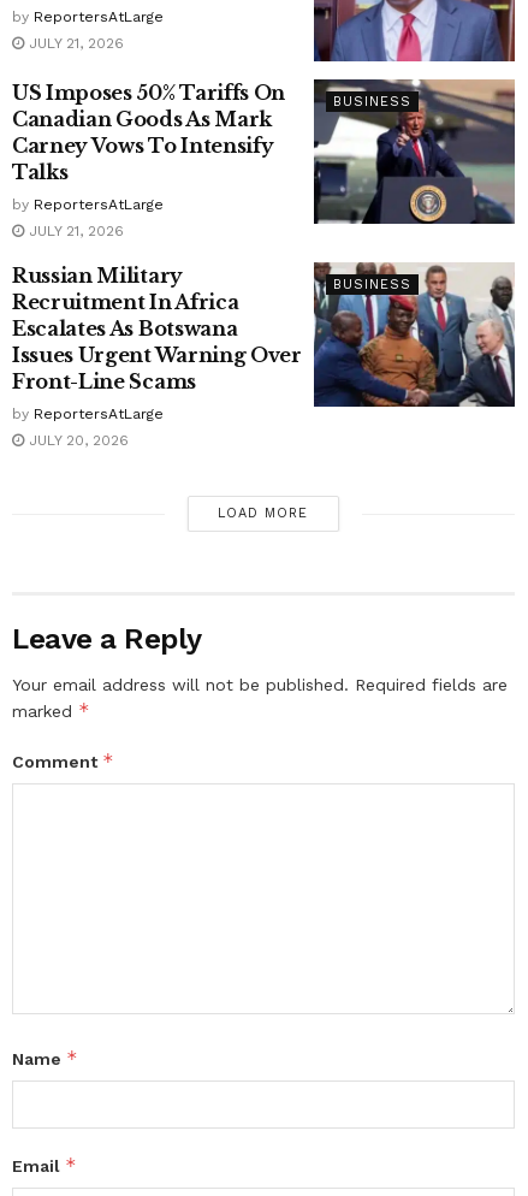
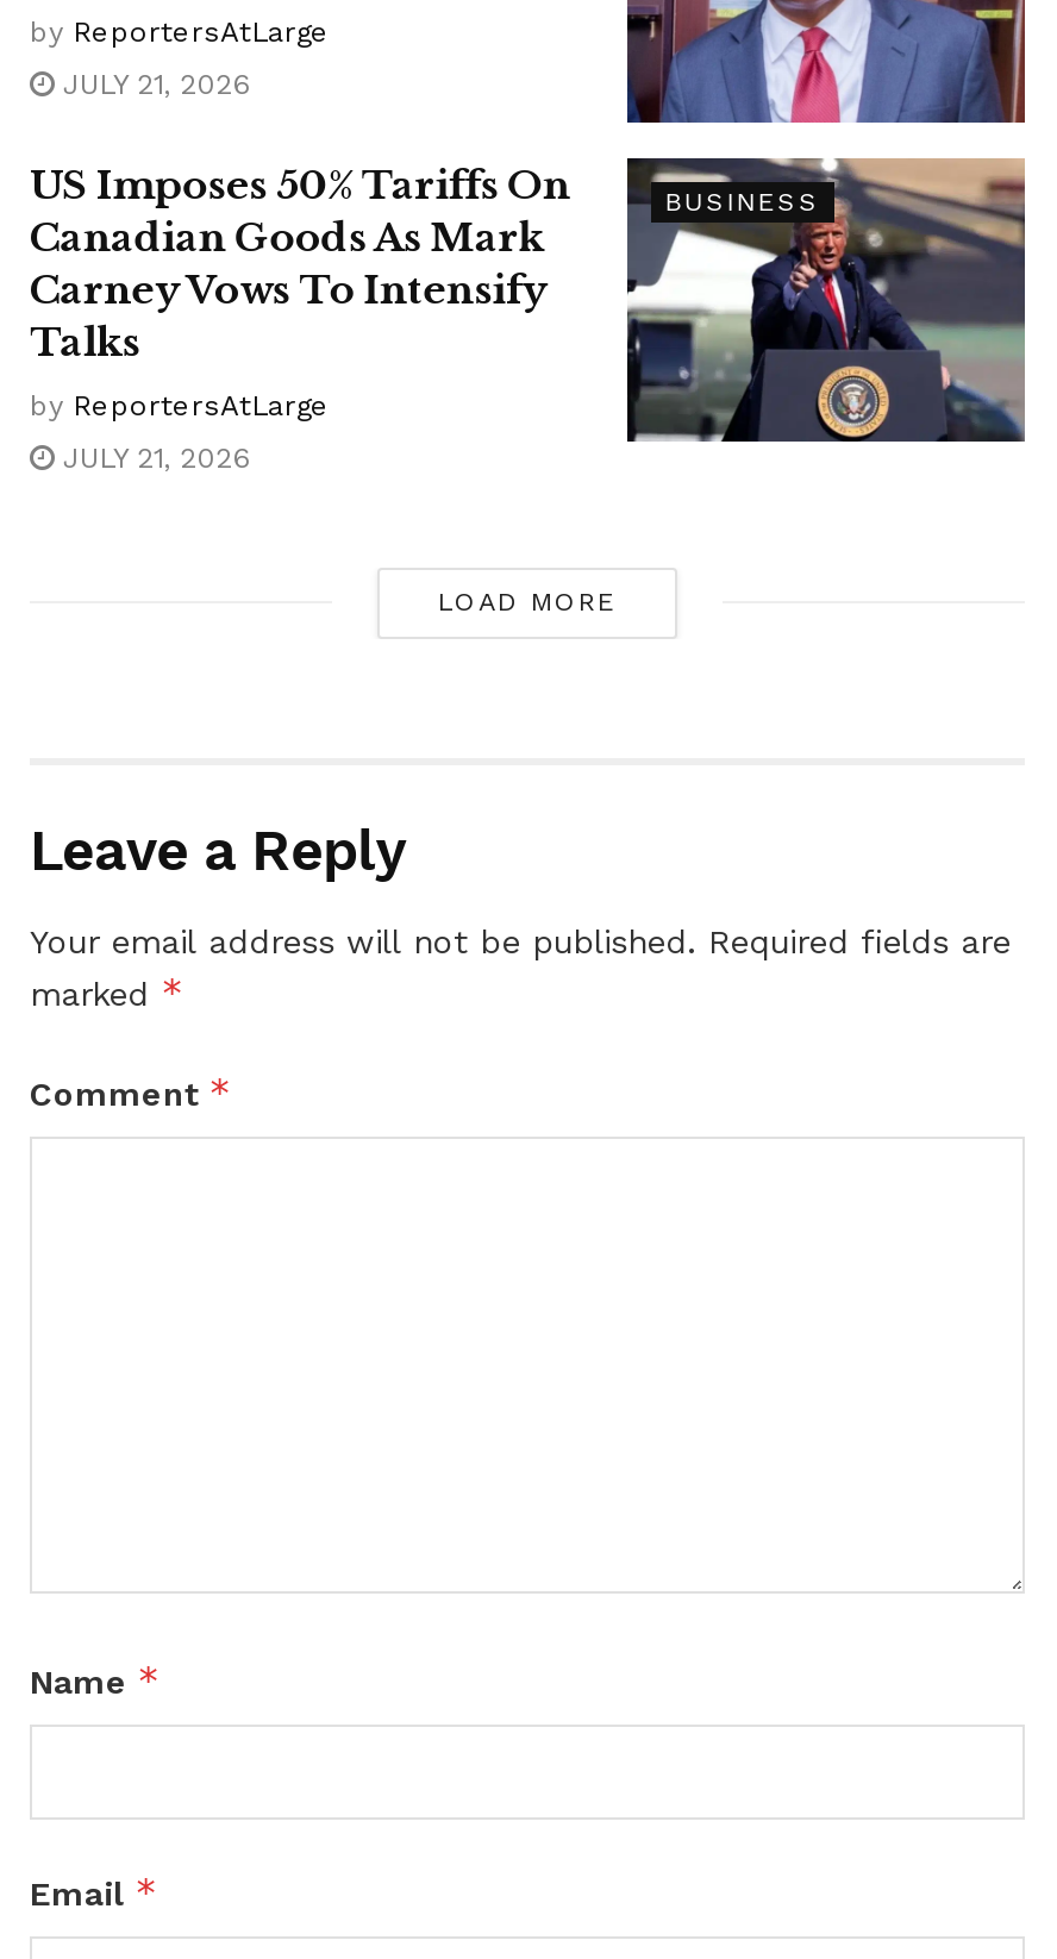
- [image]
- BUSINESS
- Russian Military
- Recruitment In Africa
- Escalates As Botswana
- Issues Urgent Warning Over
- Front-Line Scams
- by ReportersAtLarge
- JULY 20, 2026
